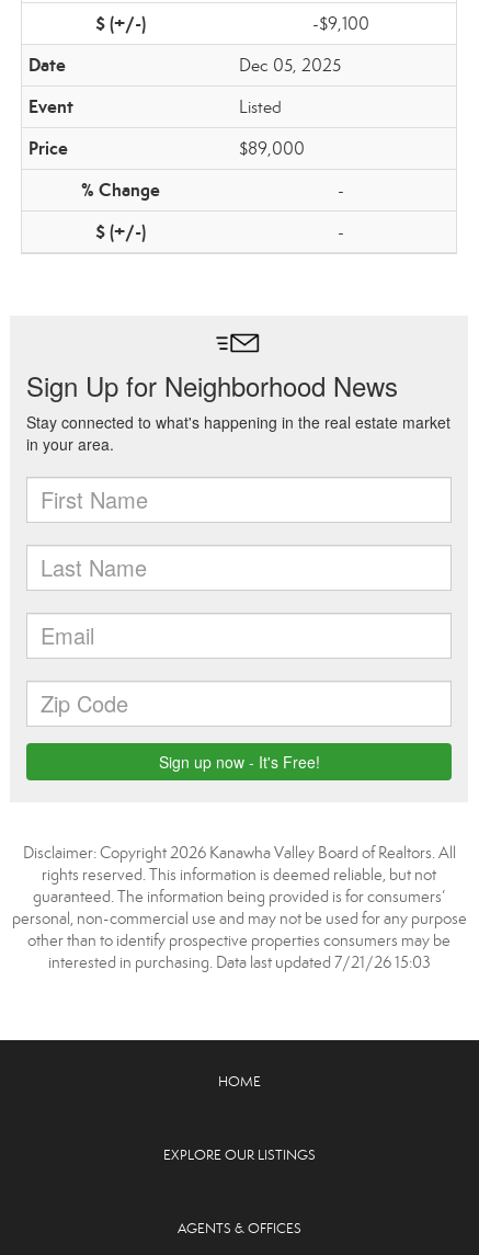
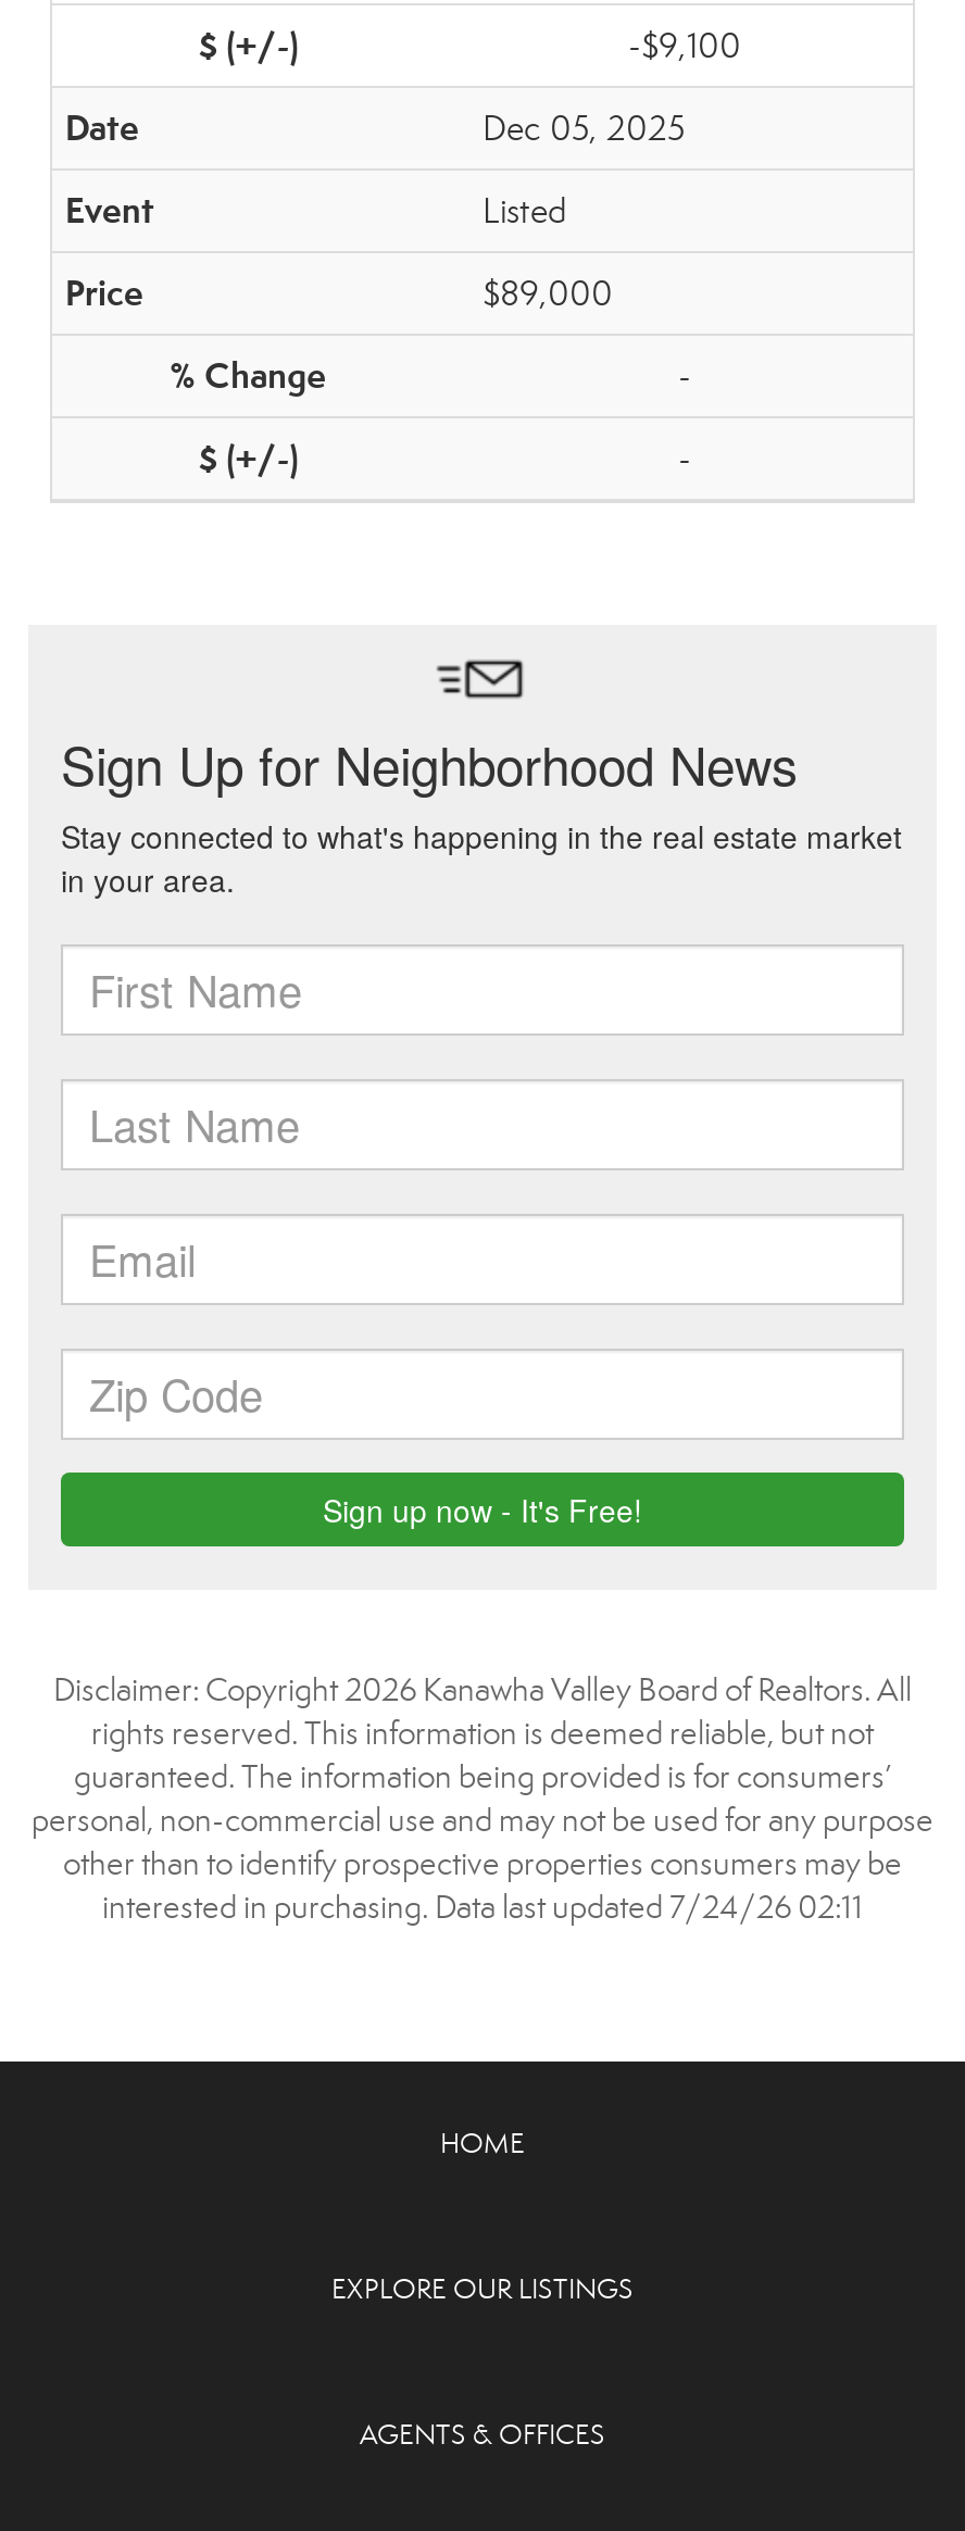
- interested in purchasing. Data last updated 7/21/26 15:03
+ interested in purchasing. Data last updated 7/24/26 02:11
